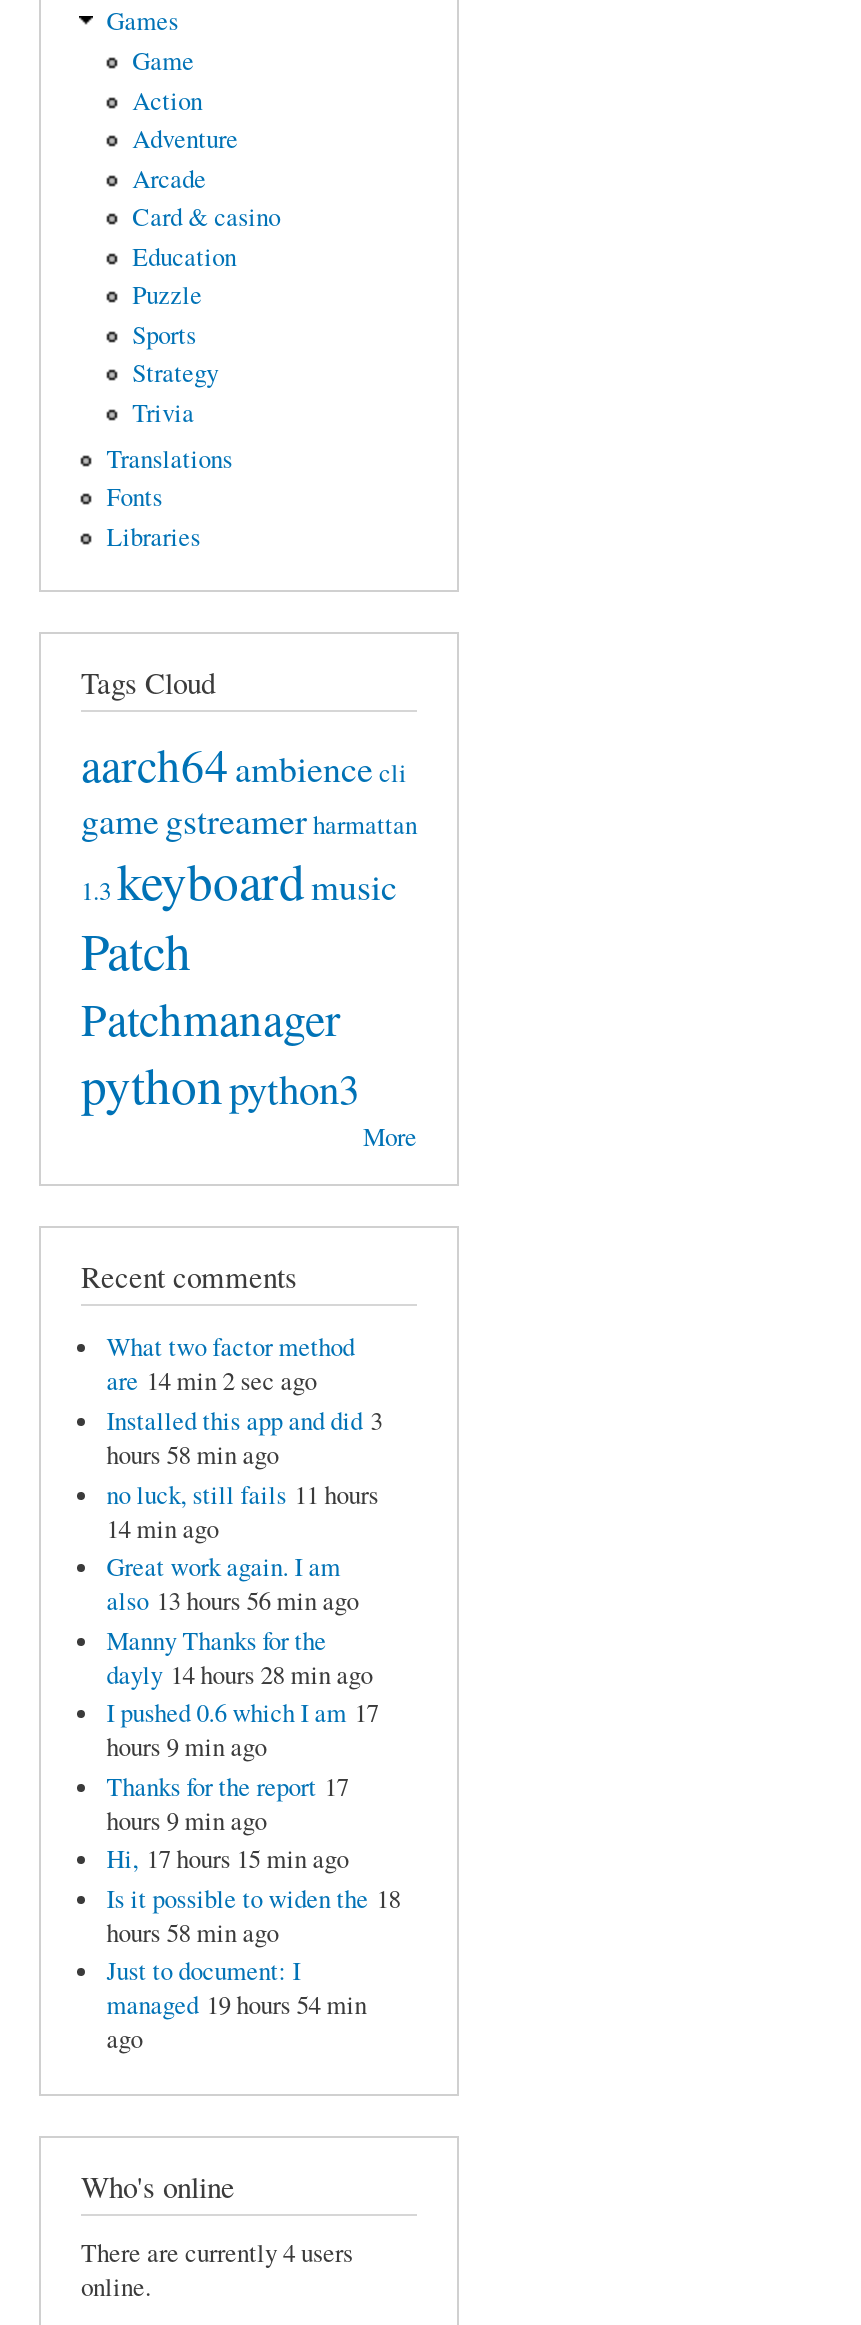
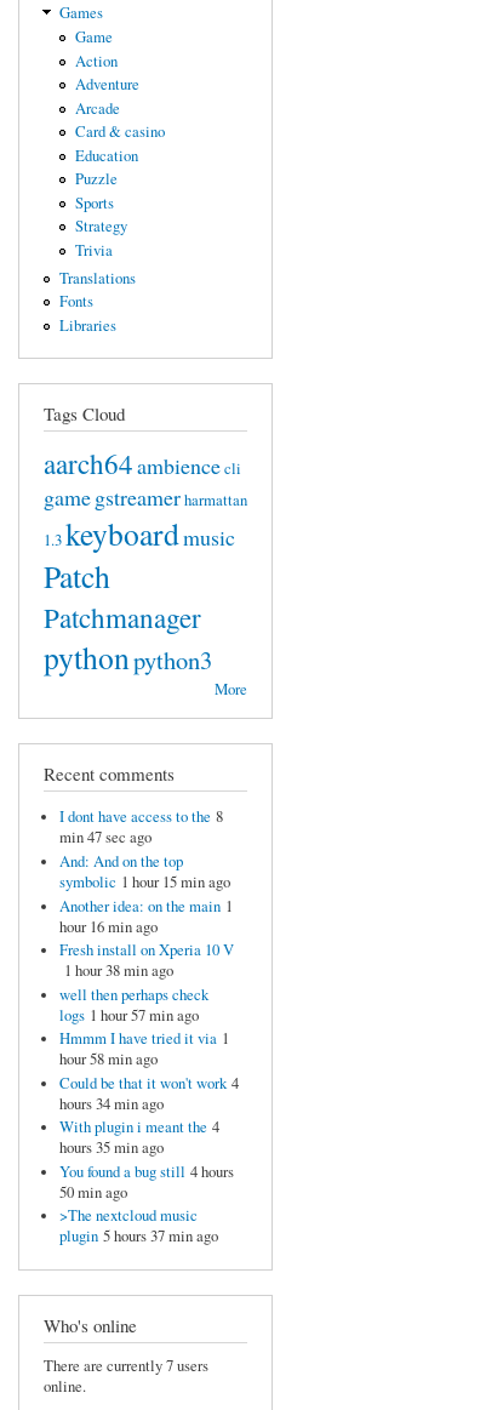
- What two factor method
- are 14 min 2 sec ago
- Installed this app and did 3
- hours 58 min ago
- no luck, still fails 11 hours
- 14 min ago
- Great work again. I am
- also 13 hours 56 min ago
- Manny Thanks for the
- dayly 14 hours 28 min ago
- I pushed 0.6 which I am 17
- hours 9 min ago
- Thanks for the report 17
- hours 9 min ago
- Hi, 17 hours 15 min ago
- Is it possible to widen the 18
- hours 58 min ago
- Just to document: I
- managed 19 hours 54 min
- ago
+ I dont have access to the 8
+ min 47 sec ago
+ And: And on the top
+ symbolic 1 hour 15 min ago
+ Another idea: on the main 1
+ hour 16 min ago
+ Fresh install on Xperia 10 V
+ 1 hour 38 min ago
+ well then perhaps check
+ logs 1 hour 57 min ago
+ Hmmm I have tried it via 1
+ hour 58 min ago
+ Could be that it won't work 4
+ hours 34 min ago
+ With plugin i meant the 4
+ hours 35 min ago
+ You found a bug still 4 hours
+ 50 min ago
+ >The nextcloud music
+ plugin 5 hours 37 min ago

- There are currently 4 users
+ There are currently 7 users
